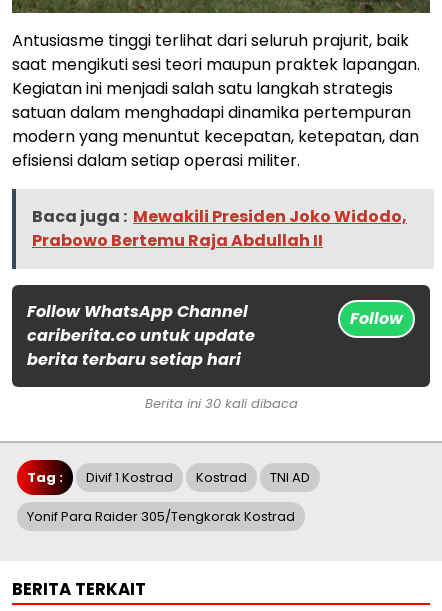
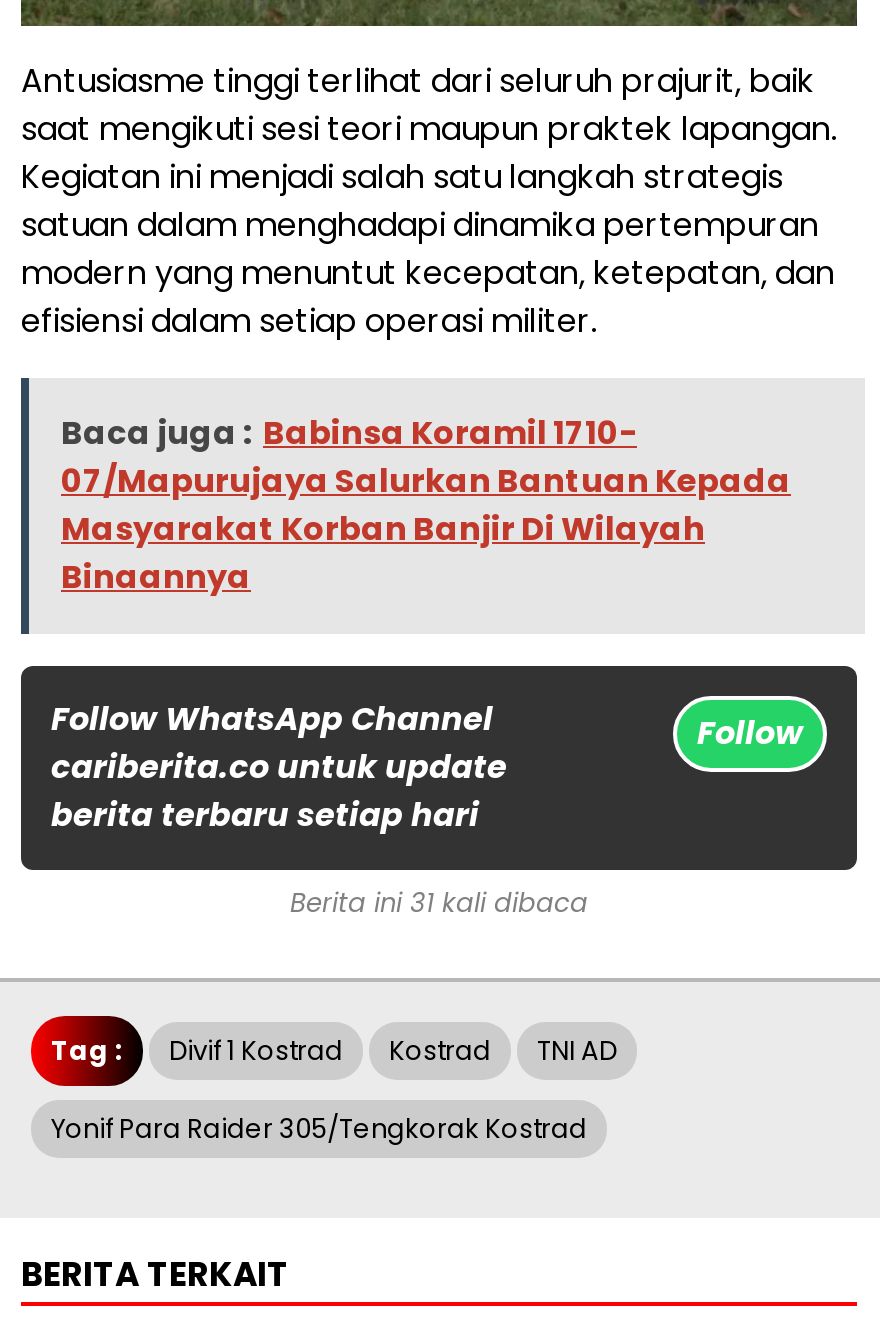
- Baca juga : Mewakili Presiden Joko Widodo,
- Prabowo Bertemu Raja Abdullah II
+ Baca juga : Babinsa Koramil 1710-
+ 07/Mapurujaya Salurkan Bantuan Kepada
+ Masyarakat Korban Banjir Di Wilayah
+ Binaannya

- Berita ini 30 kali dibaca
+ Berita ini 31 kali dibaca
